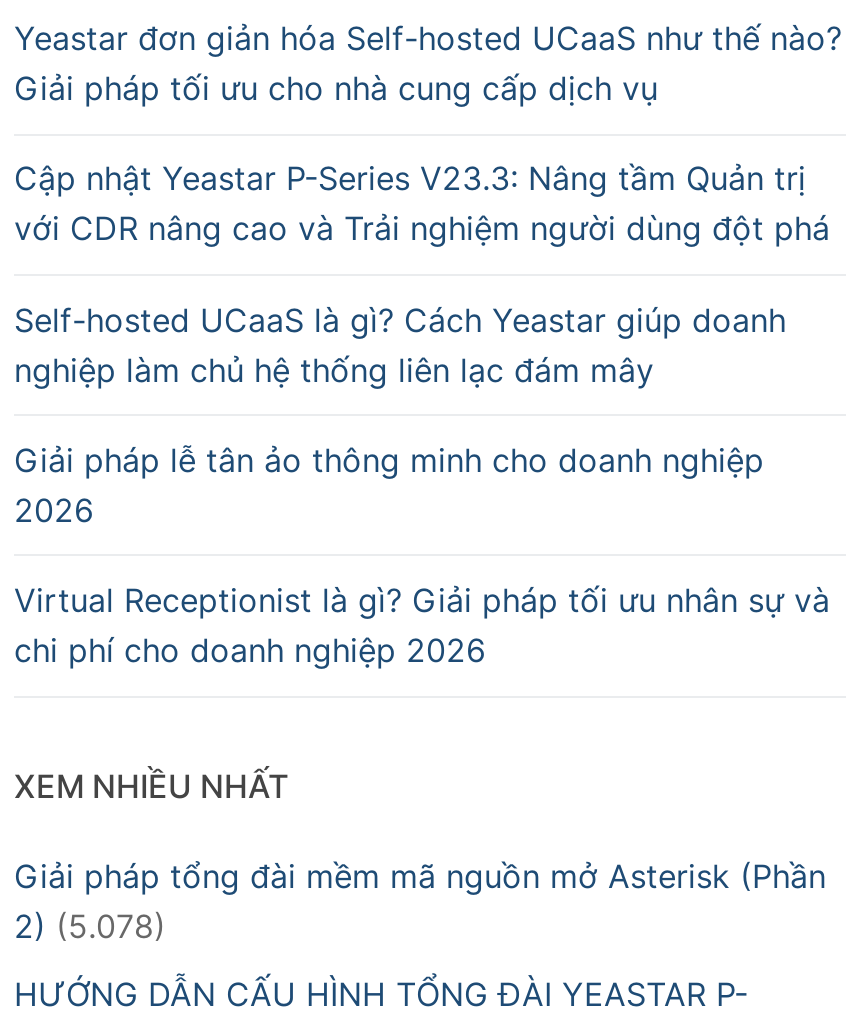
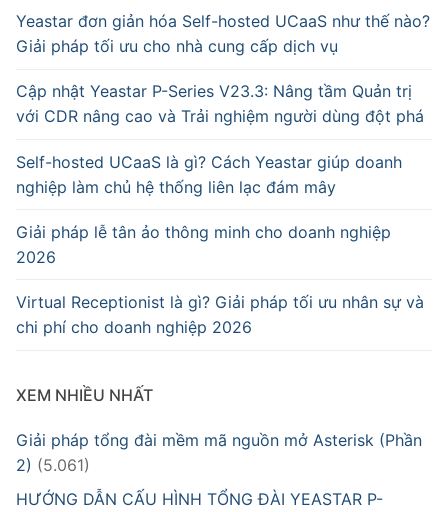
- 2) (5.078)
+ 2) (5.061)
